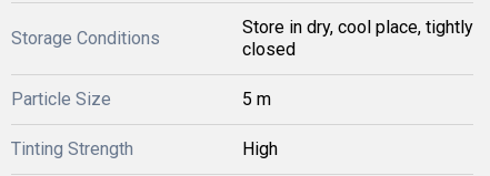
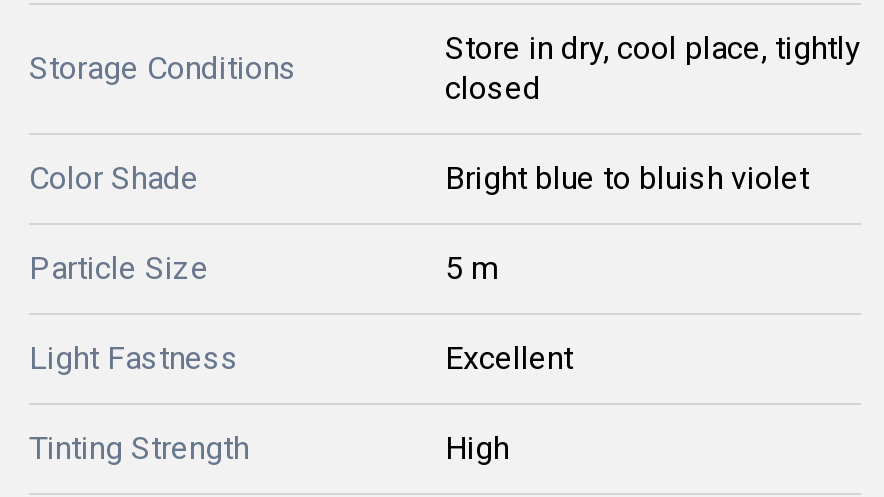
+ Color Shade
+ Bright blue to bluish violet

+ Light Fastness
+ Excellent
